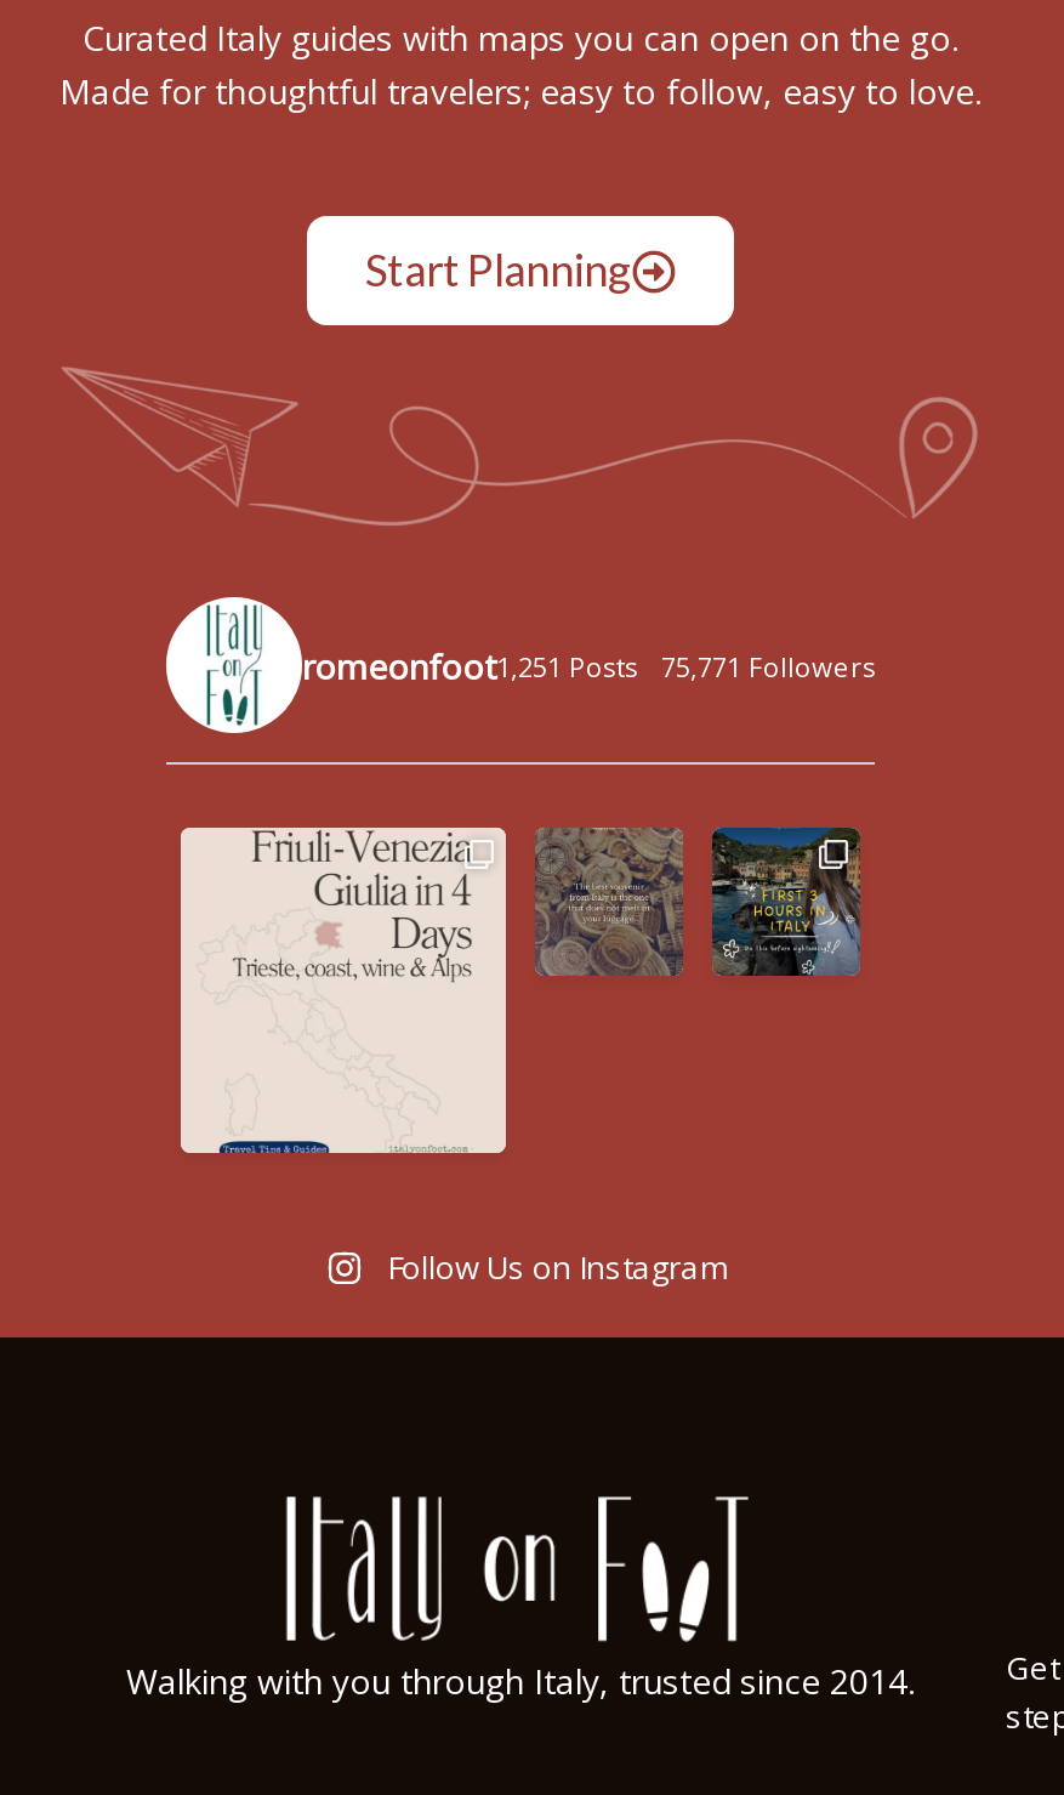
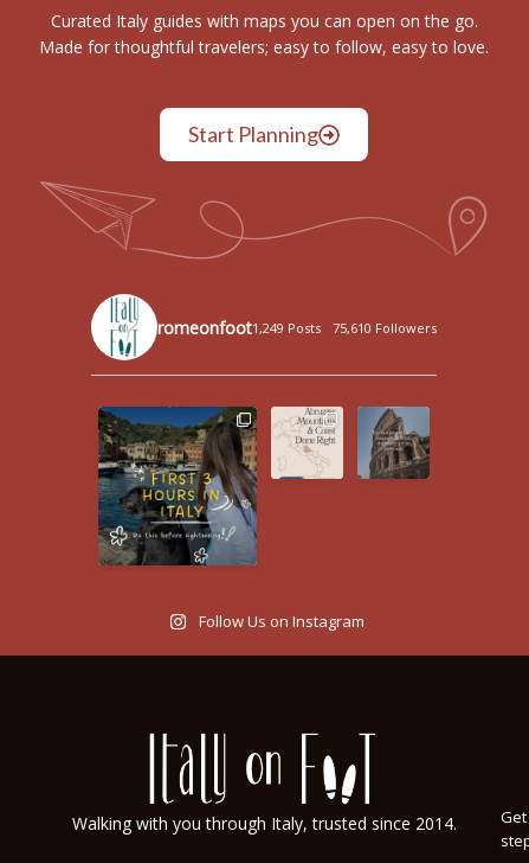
- romeonfoot1,251 Posts
+ romeonfoot1,249 Posts

- 75,771 Followers
+ 75,610 Followers

- [image]
+ [image]

- [image]
+ [image]

- [image]
+ [image]
